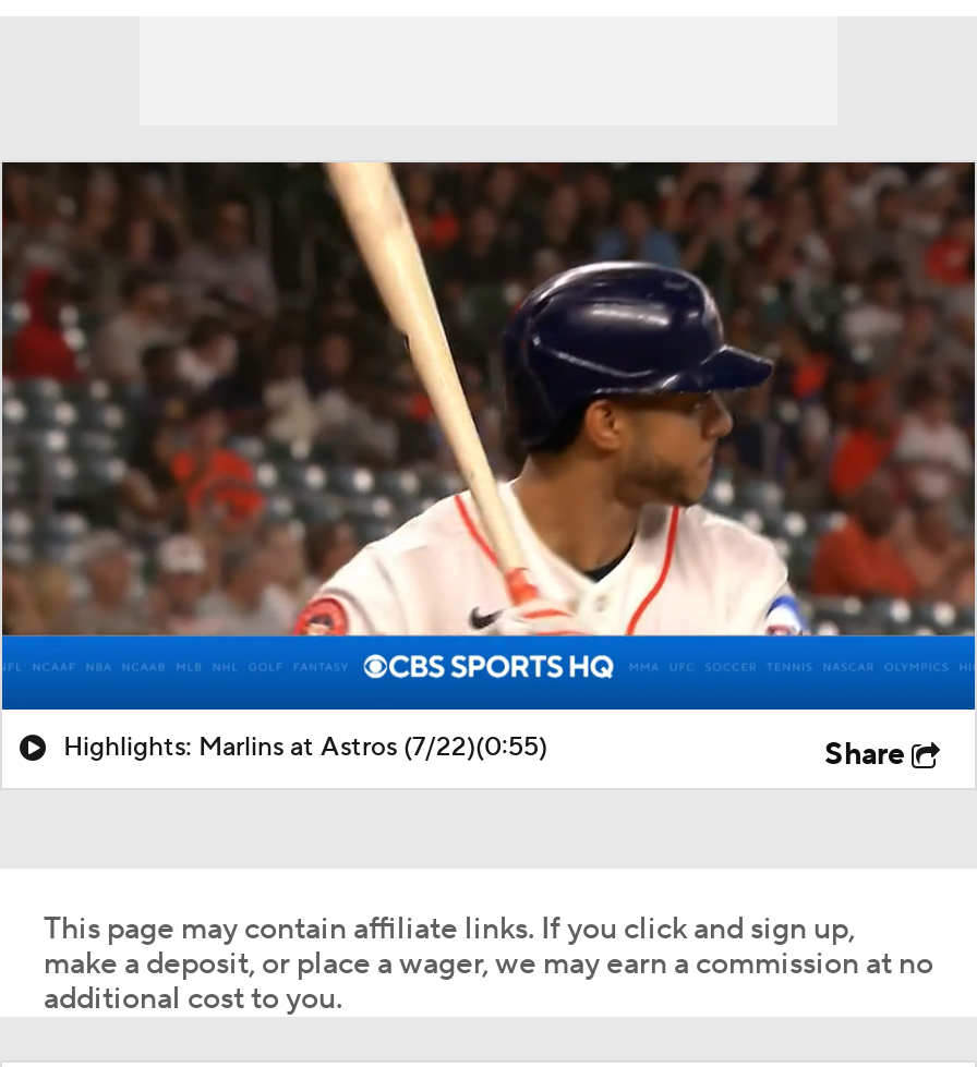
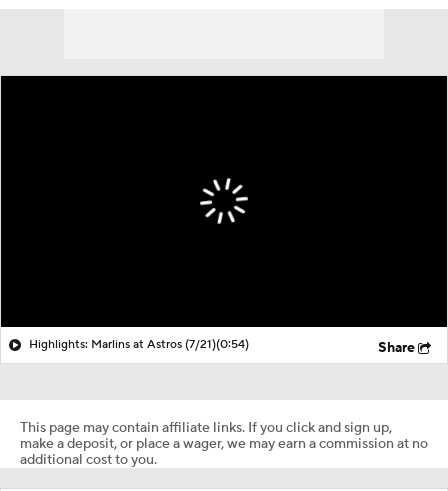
- [image]

- Highlights: Marlins at Astros (7/22)(0:55)
+ Highlights: Marlins at Astros (7/21)(0:54)
